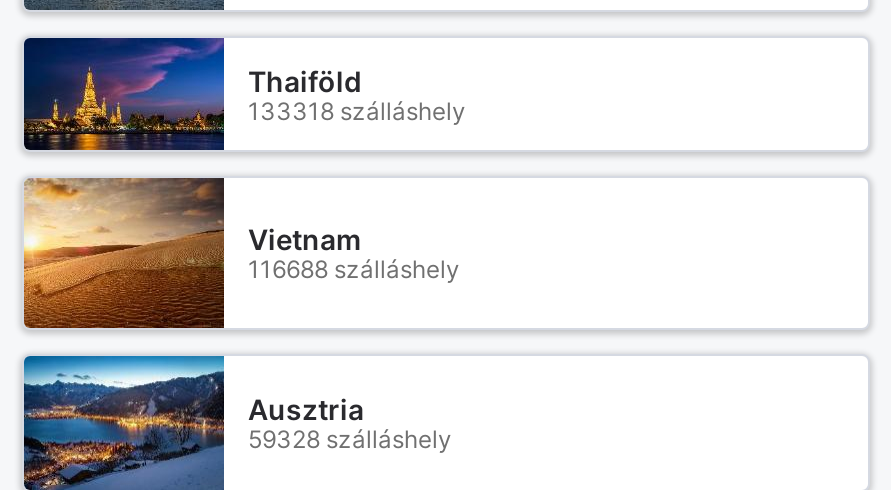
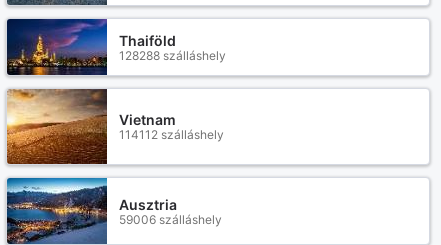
- 133318 szálláshely
+ 128288 szálláshely

- 116688 szálláshely
+ 114112 szálláshely

- 59328 szálláshely
+ 59006 szálláshely
